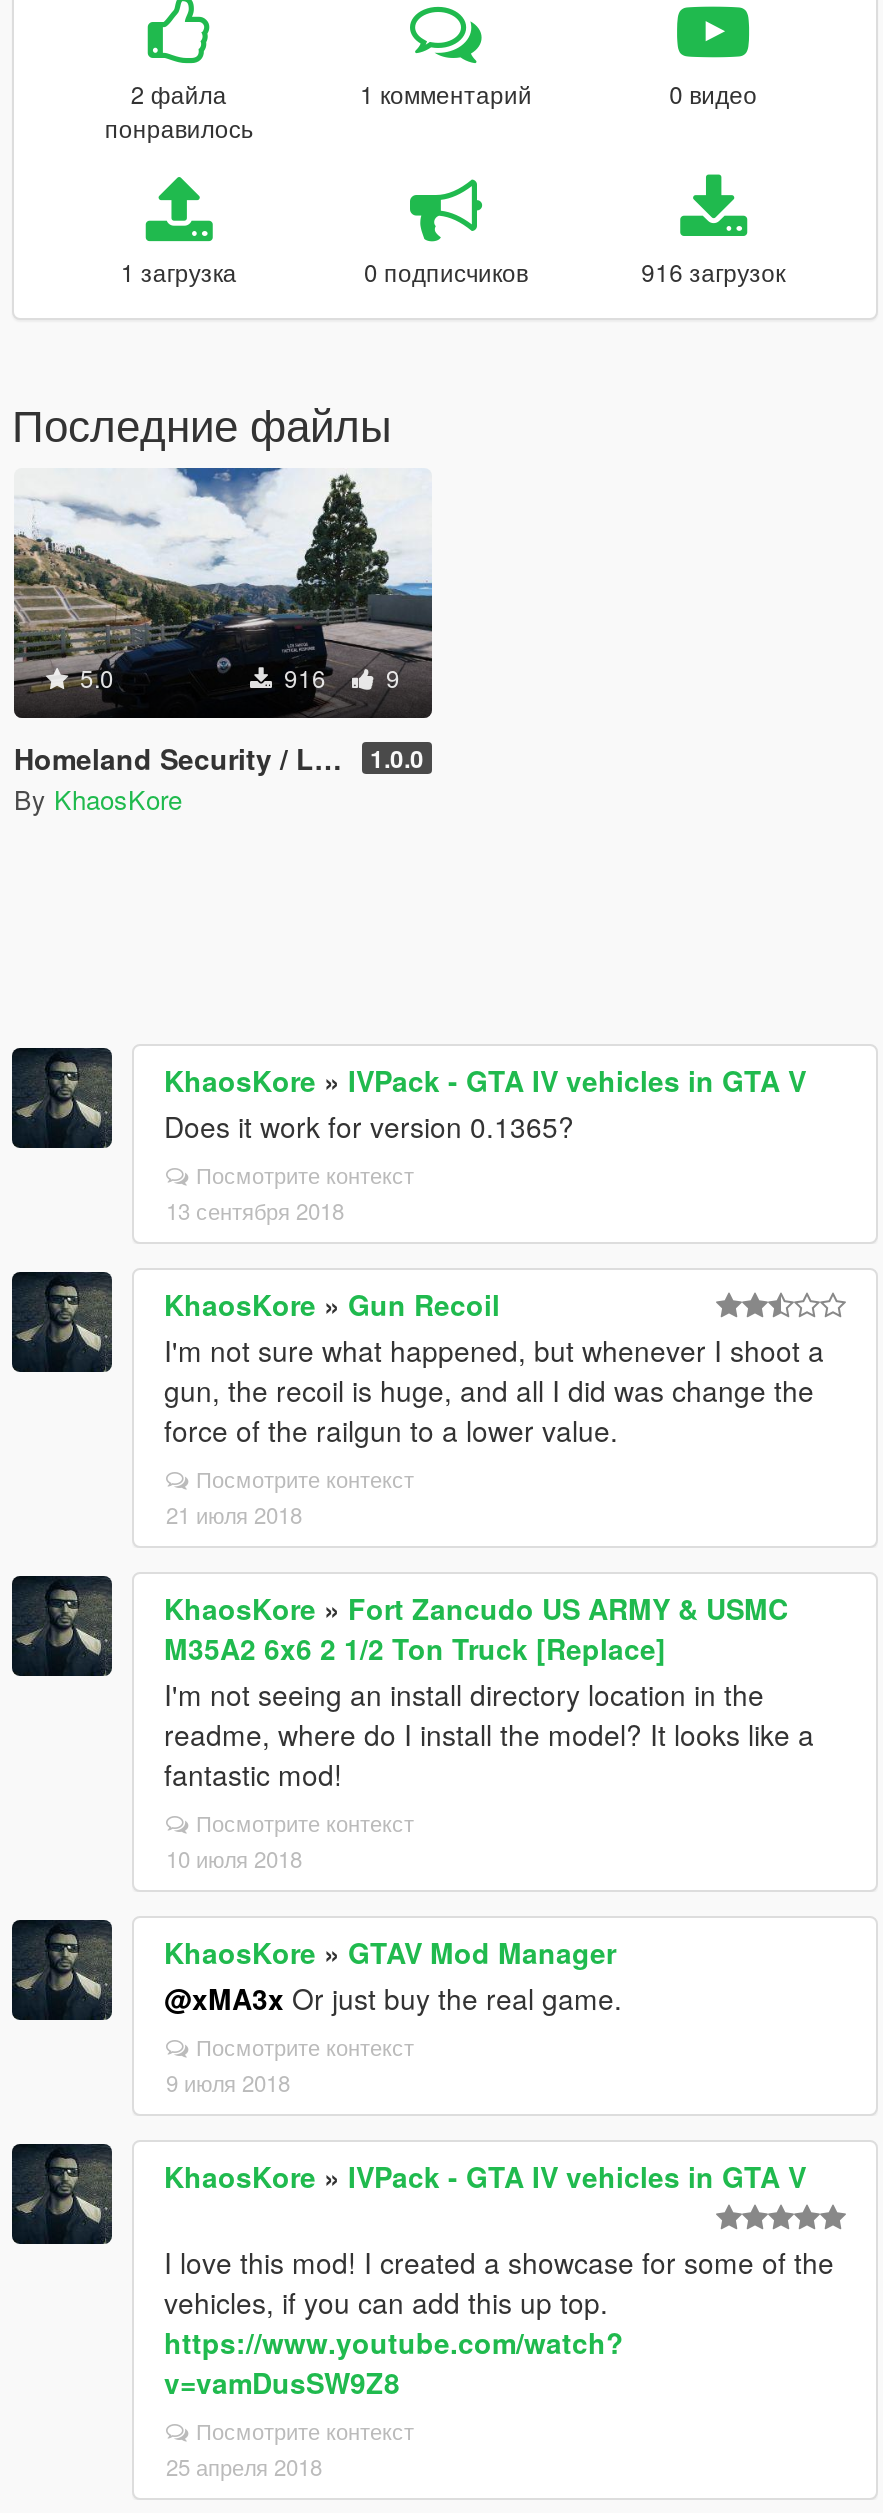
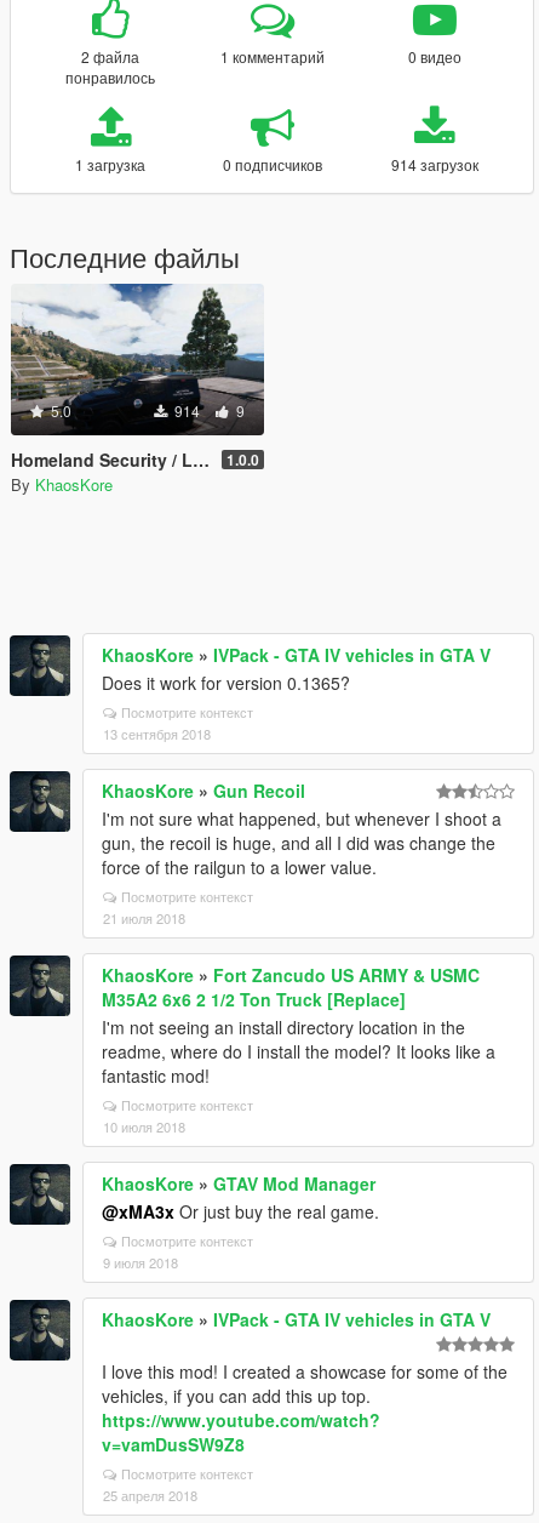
- 916 загрузок
+ 914 загрузок

- 916 9
+ 914 9
